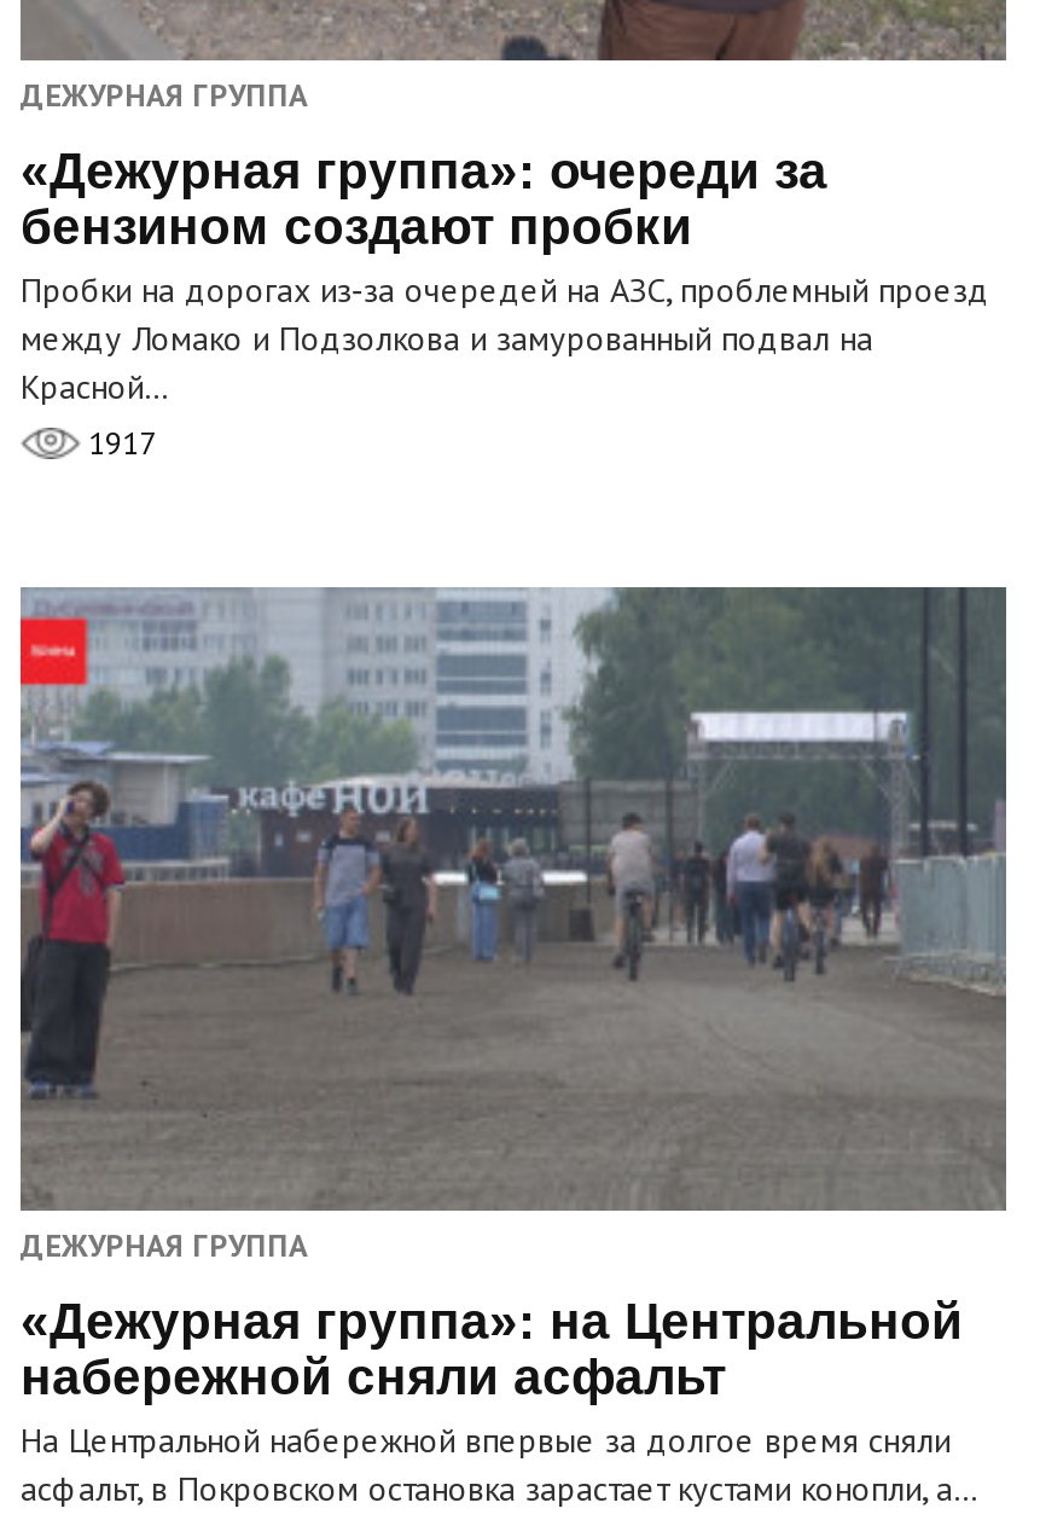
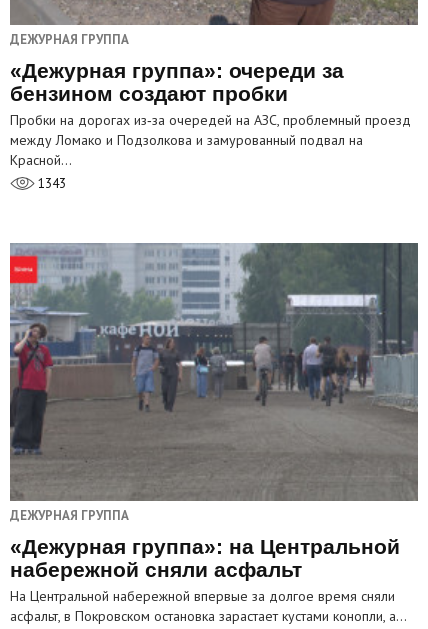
- 1917
+ 1343
